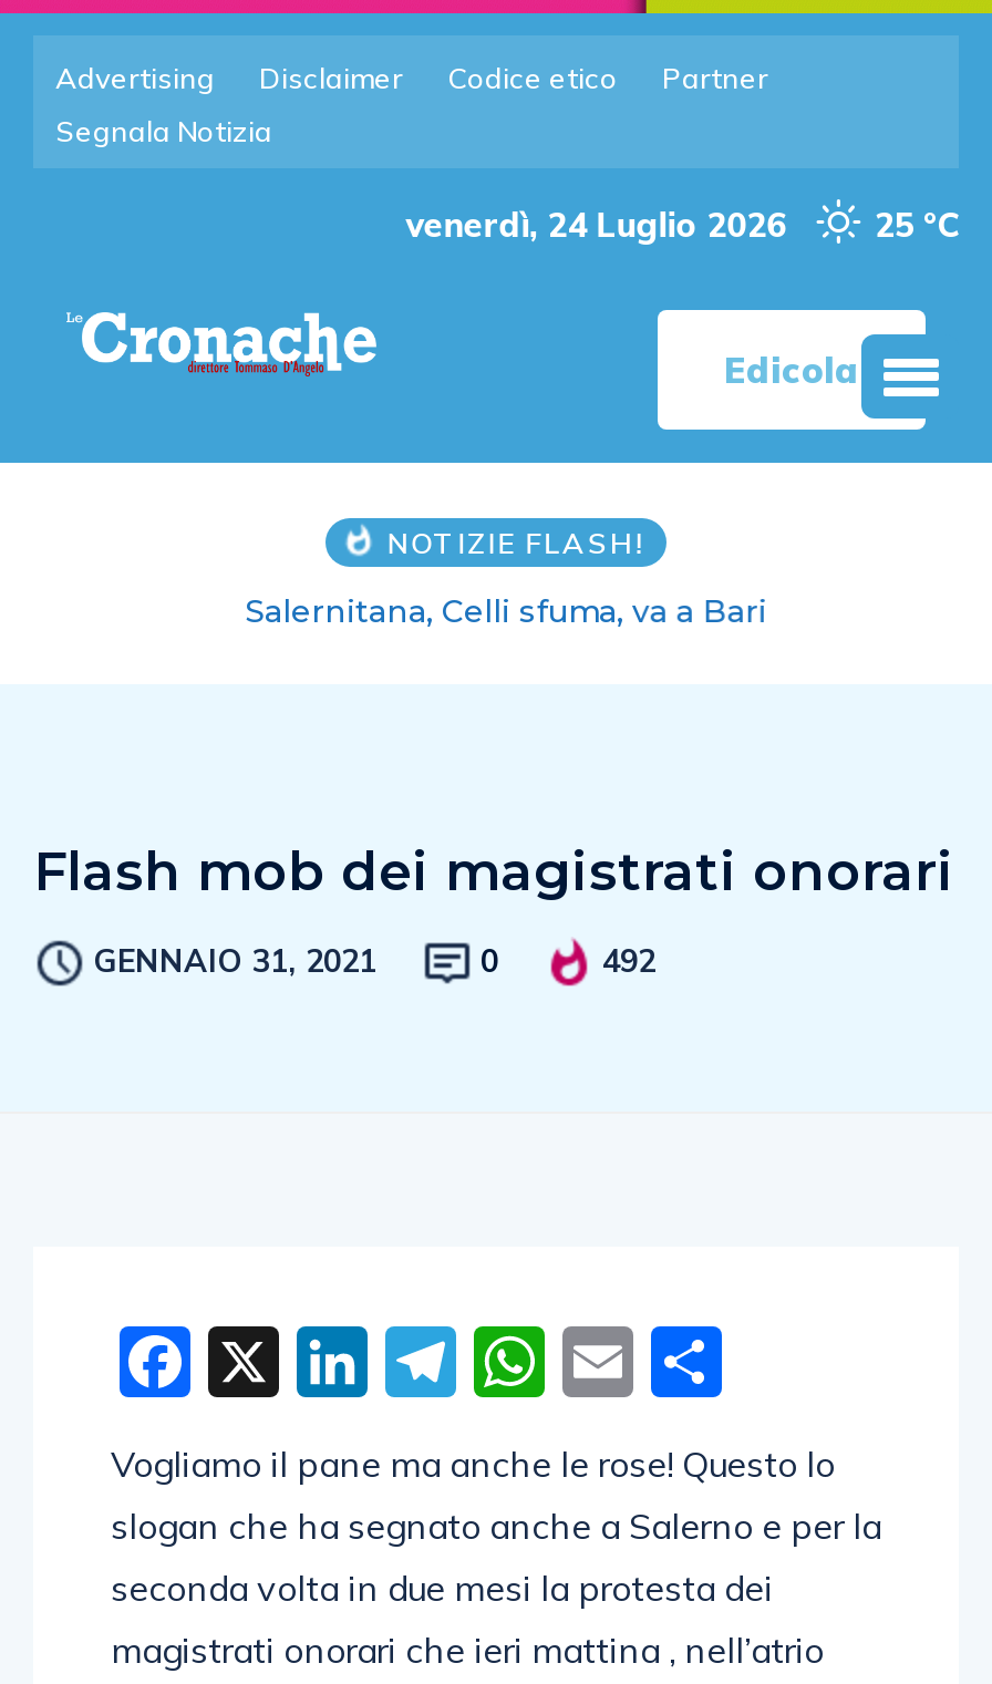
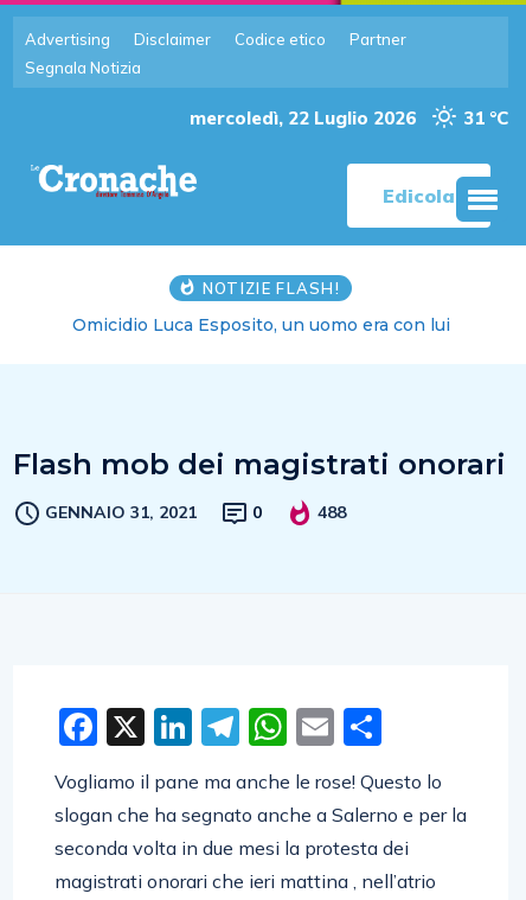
- venerdì, 24 Luglio 2026
+ mercoledì, 22 Luglio 2026

- 25 °C
+ 31 °C

- Salernitana, Celli sfuma, va a Bari
+ Omicidio Luca Esposito, un uomo era con lui

- 492
+ 488
